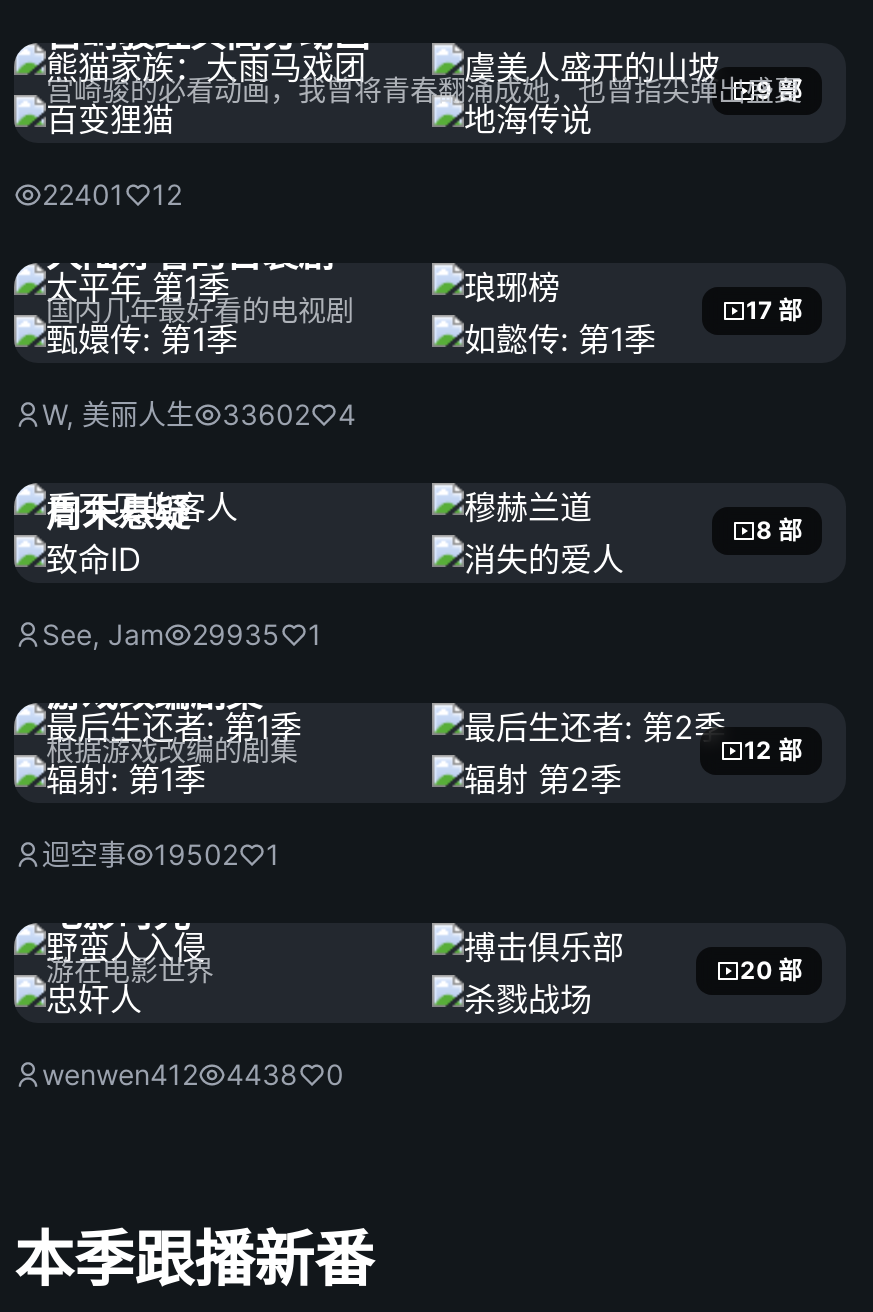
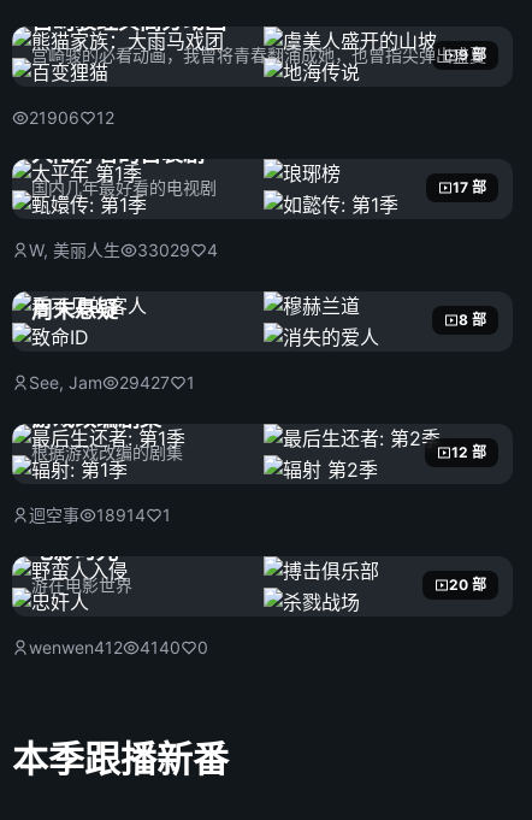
- 22401 12
+ 21906 12

- W, 美丽人生 33602 4
+ W, 美丽人生 33029 4

- See, Jam 29935 1
+ See, Jam 29427 1

- 迴空事 19502 1
+ 迴空事 18914 1

- wenwen412 4438 0
+ wenwen412 4140 0
